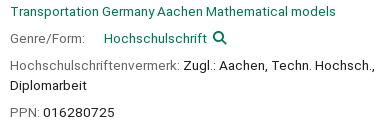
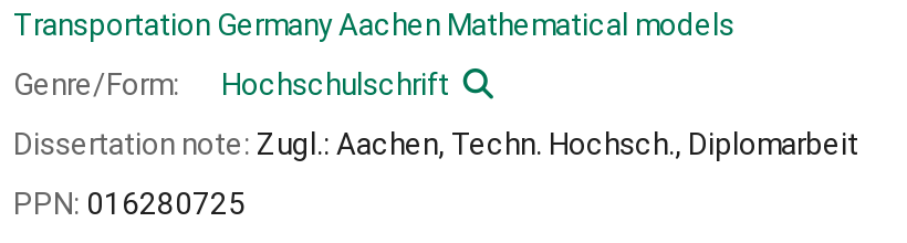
- Hochschulschriftenvermerk: Zugl.: Aachen, Techn. Hochsch.,
- Diplomarbeit
+ Dissertation note: Zugl.: Aachen, Techn. Hochsch., Diplomarbeit
